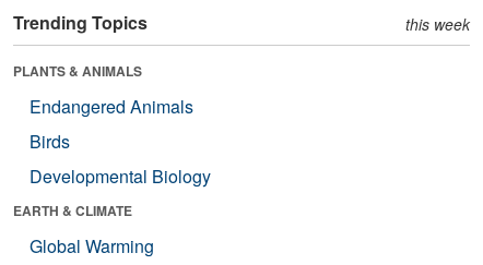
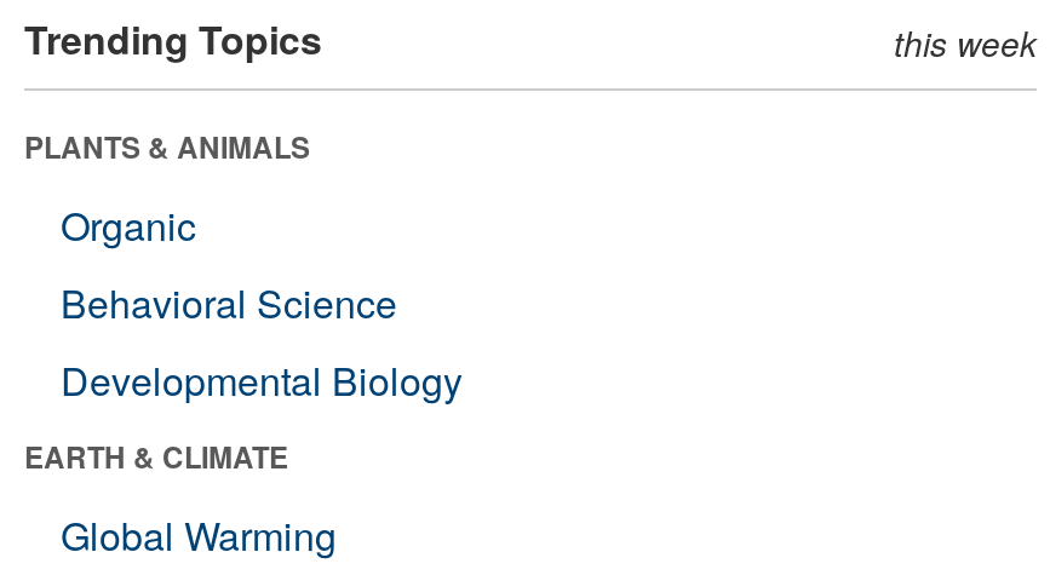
- Endangered Animals
- Birds
+ Organic
+ Behavioral Science
